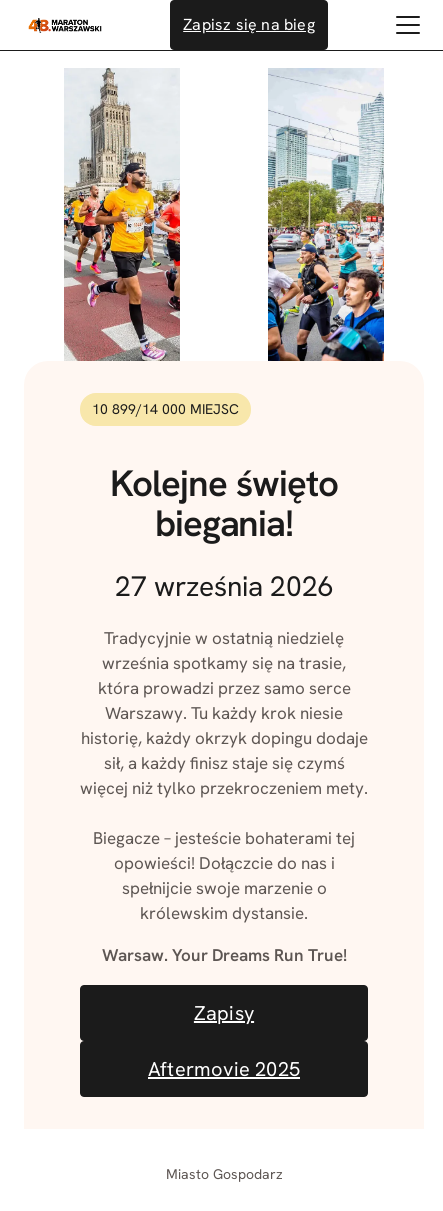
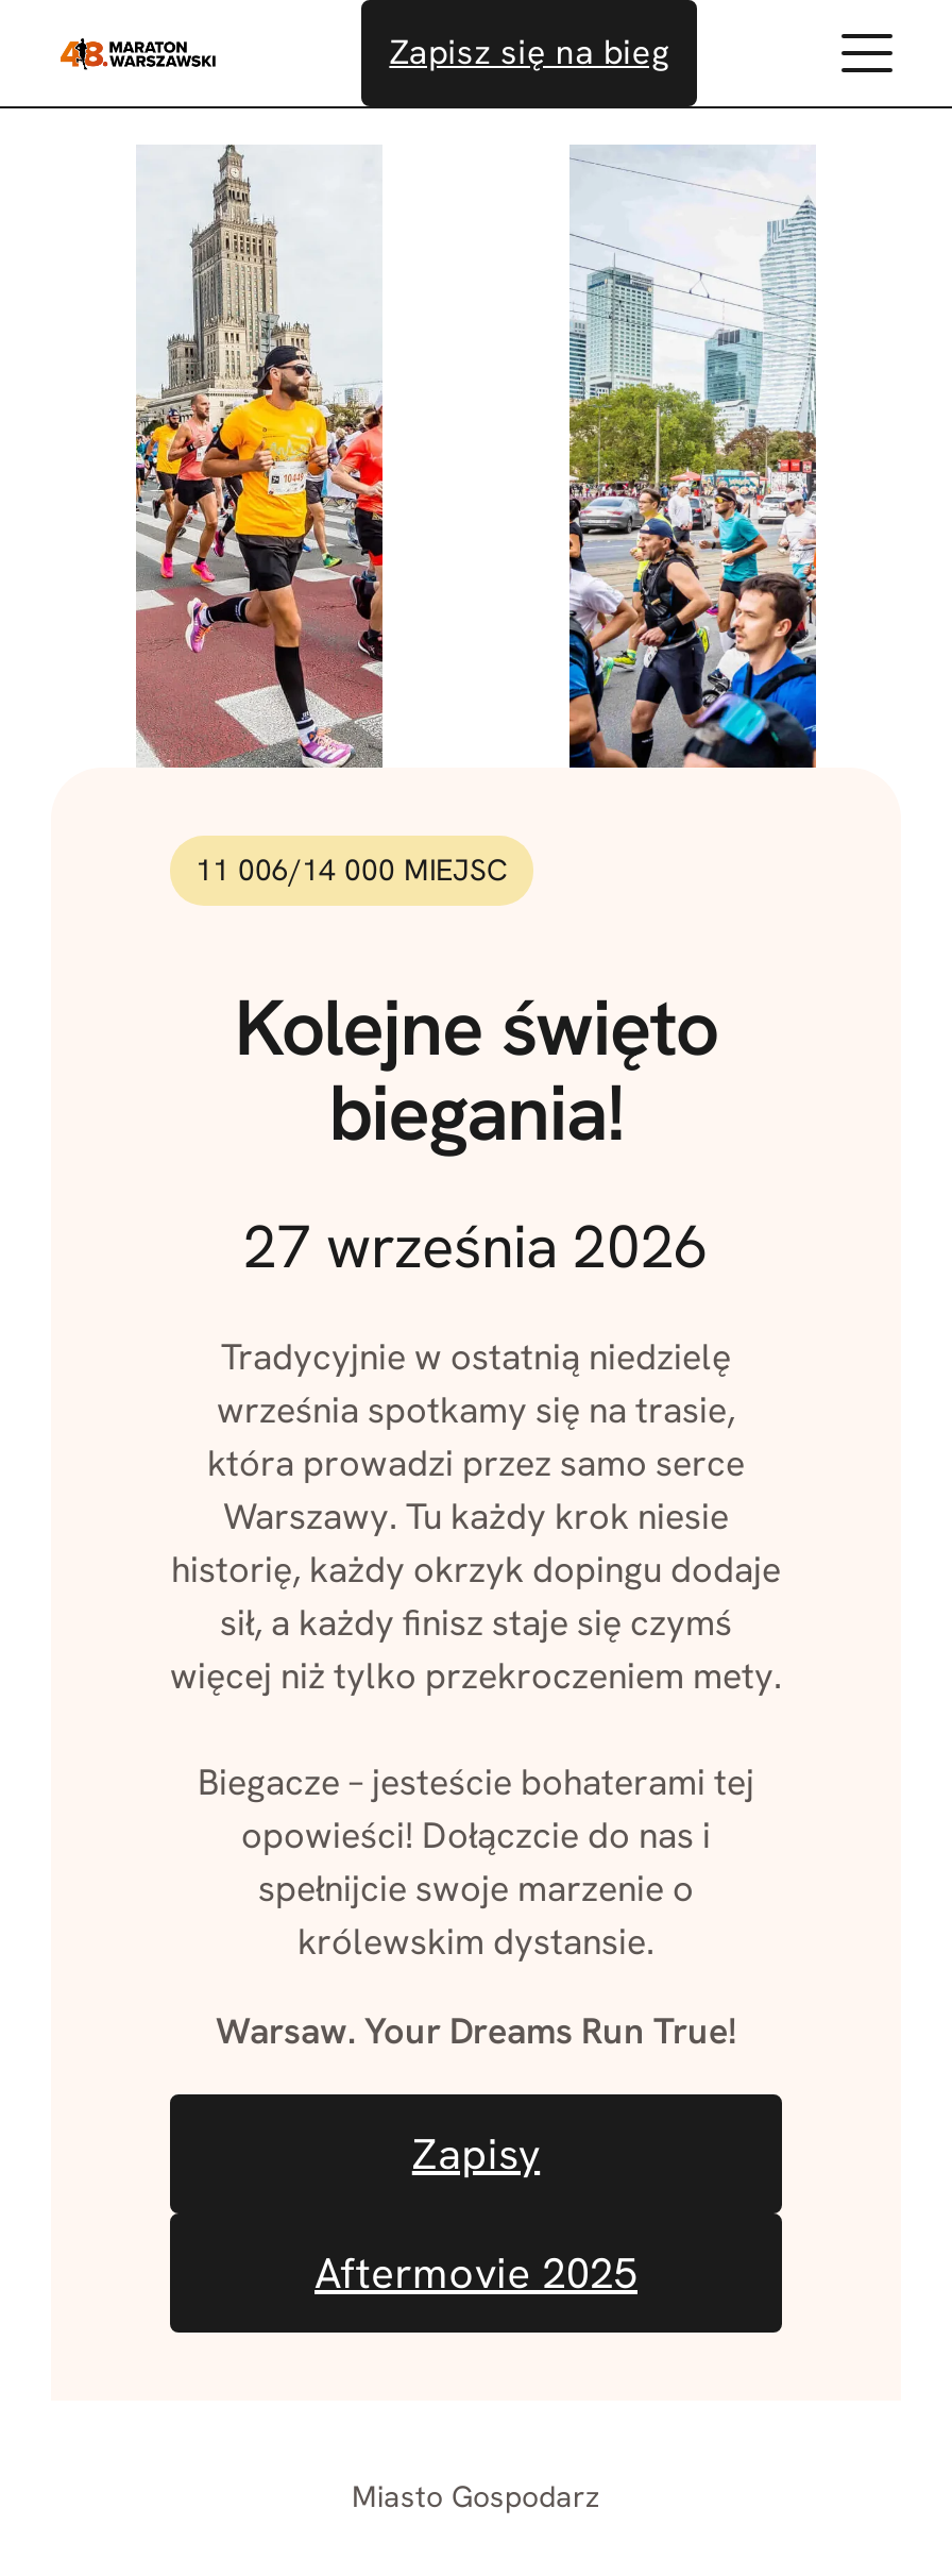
- 10 899/14 000 MIEJSC
+ 11 006/14 000 MIEJSC
